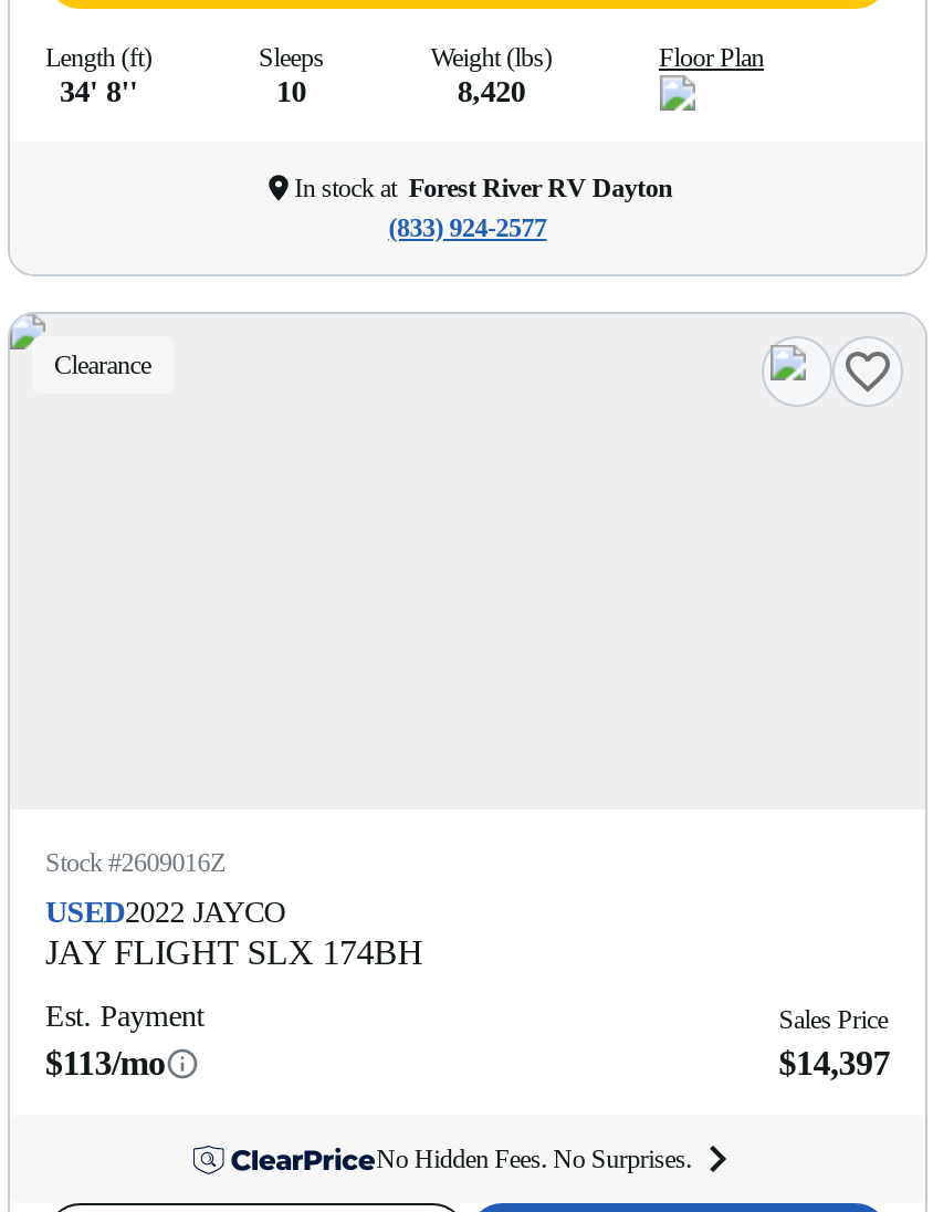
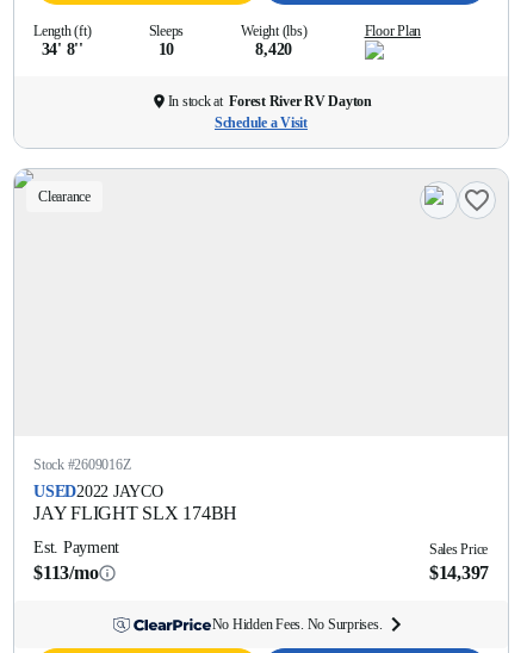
- (833) 924-2577
+ Schedule a Visit
